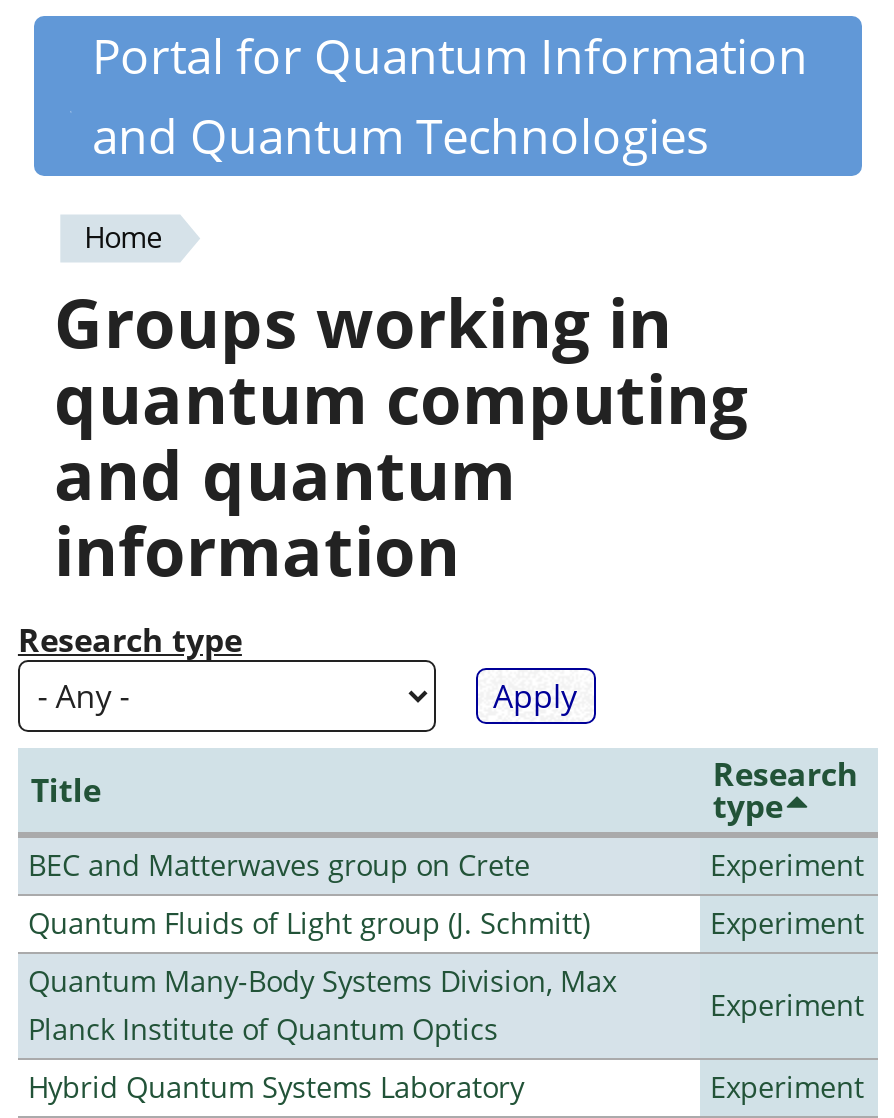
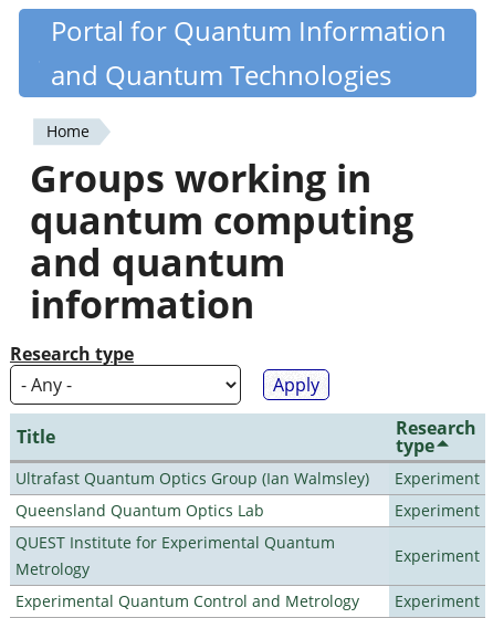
- BEC and Matterwaves group on Crete
+ Ultrafast Quantum Optics Group (Ian Walmsley)

- Quantum Fluids of Light group (J. Schmitt)
+ Queensland Quantum Optics Lab

- Quantum Many-Body Systems Division, Max
- Planck Institute of Quantum Optics
+ QUEST Institute for Experimental Quantum
+ Metrology

- Hybrid Quantum Systems Laboratory
+ Experimental Quantum Control and Metrology
